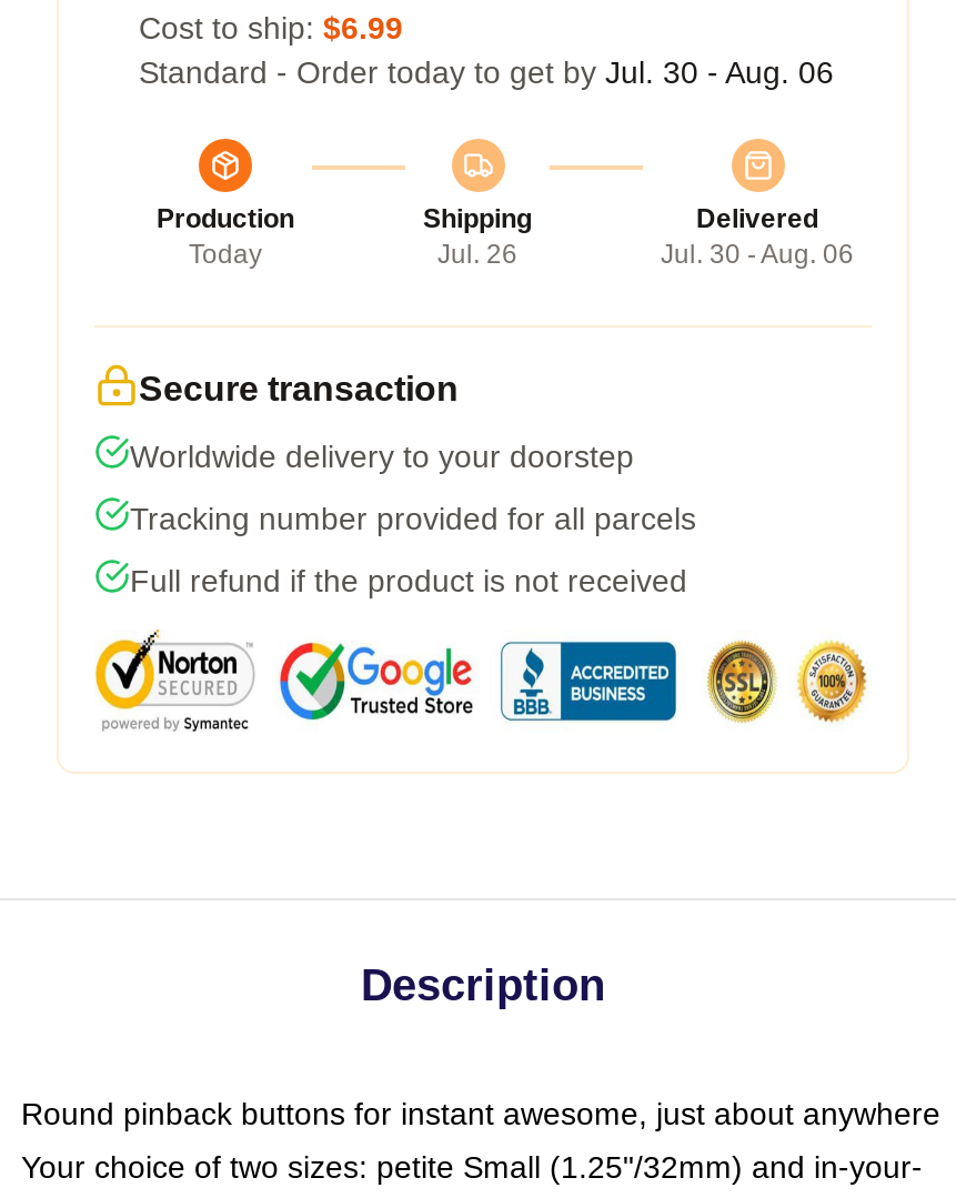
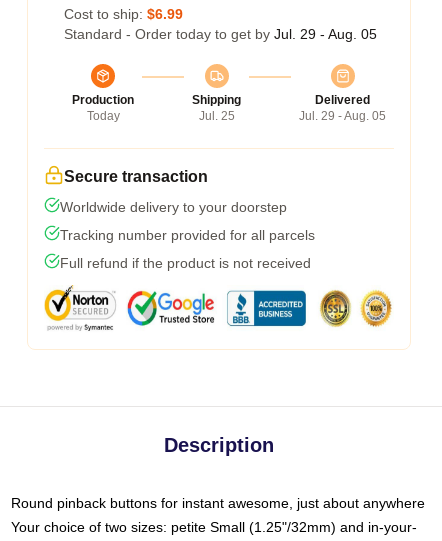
- Standard - Order today to get by Jul. 30 - Aug. 06
+ Standard - Order today to get by Jul. 29 - Aug. 05

- Jul. 26
+ Jul. 25

- Jul. 30 - Aug. 06
+ Jul. 29 - Aug. 05
